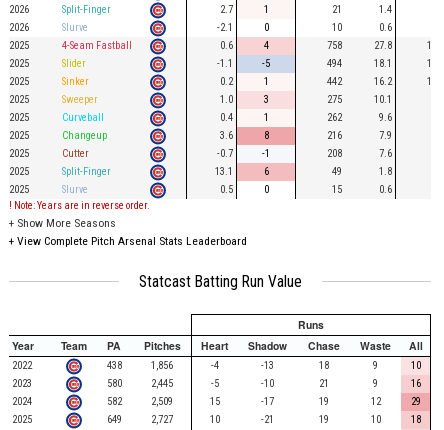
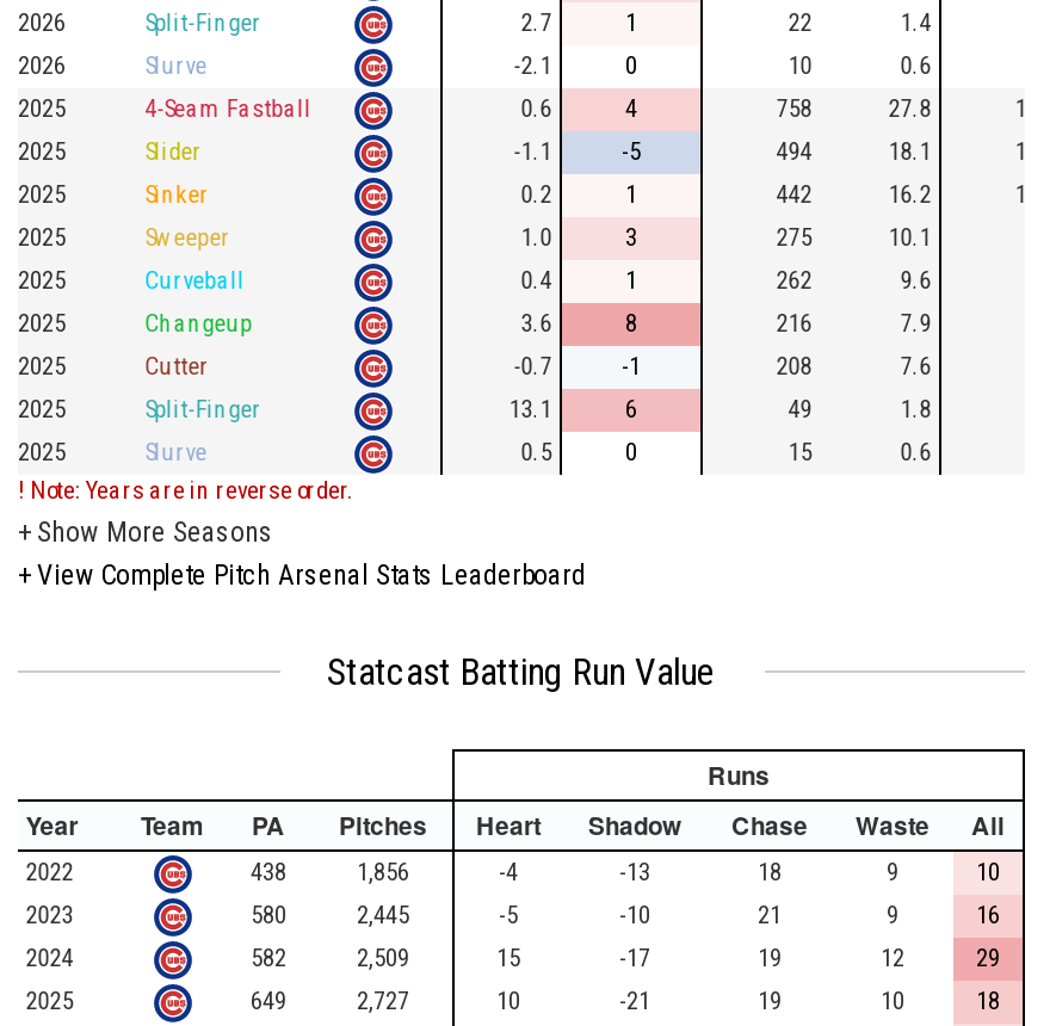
- 21
+ 22
